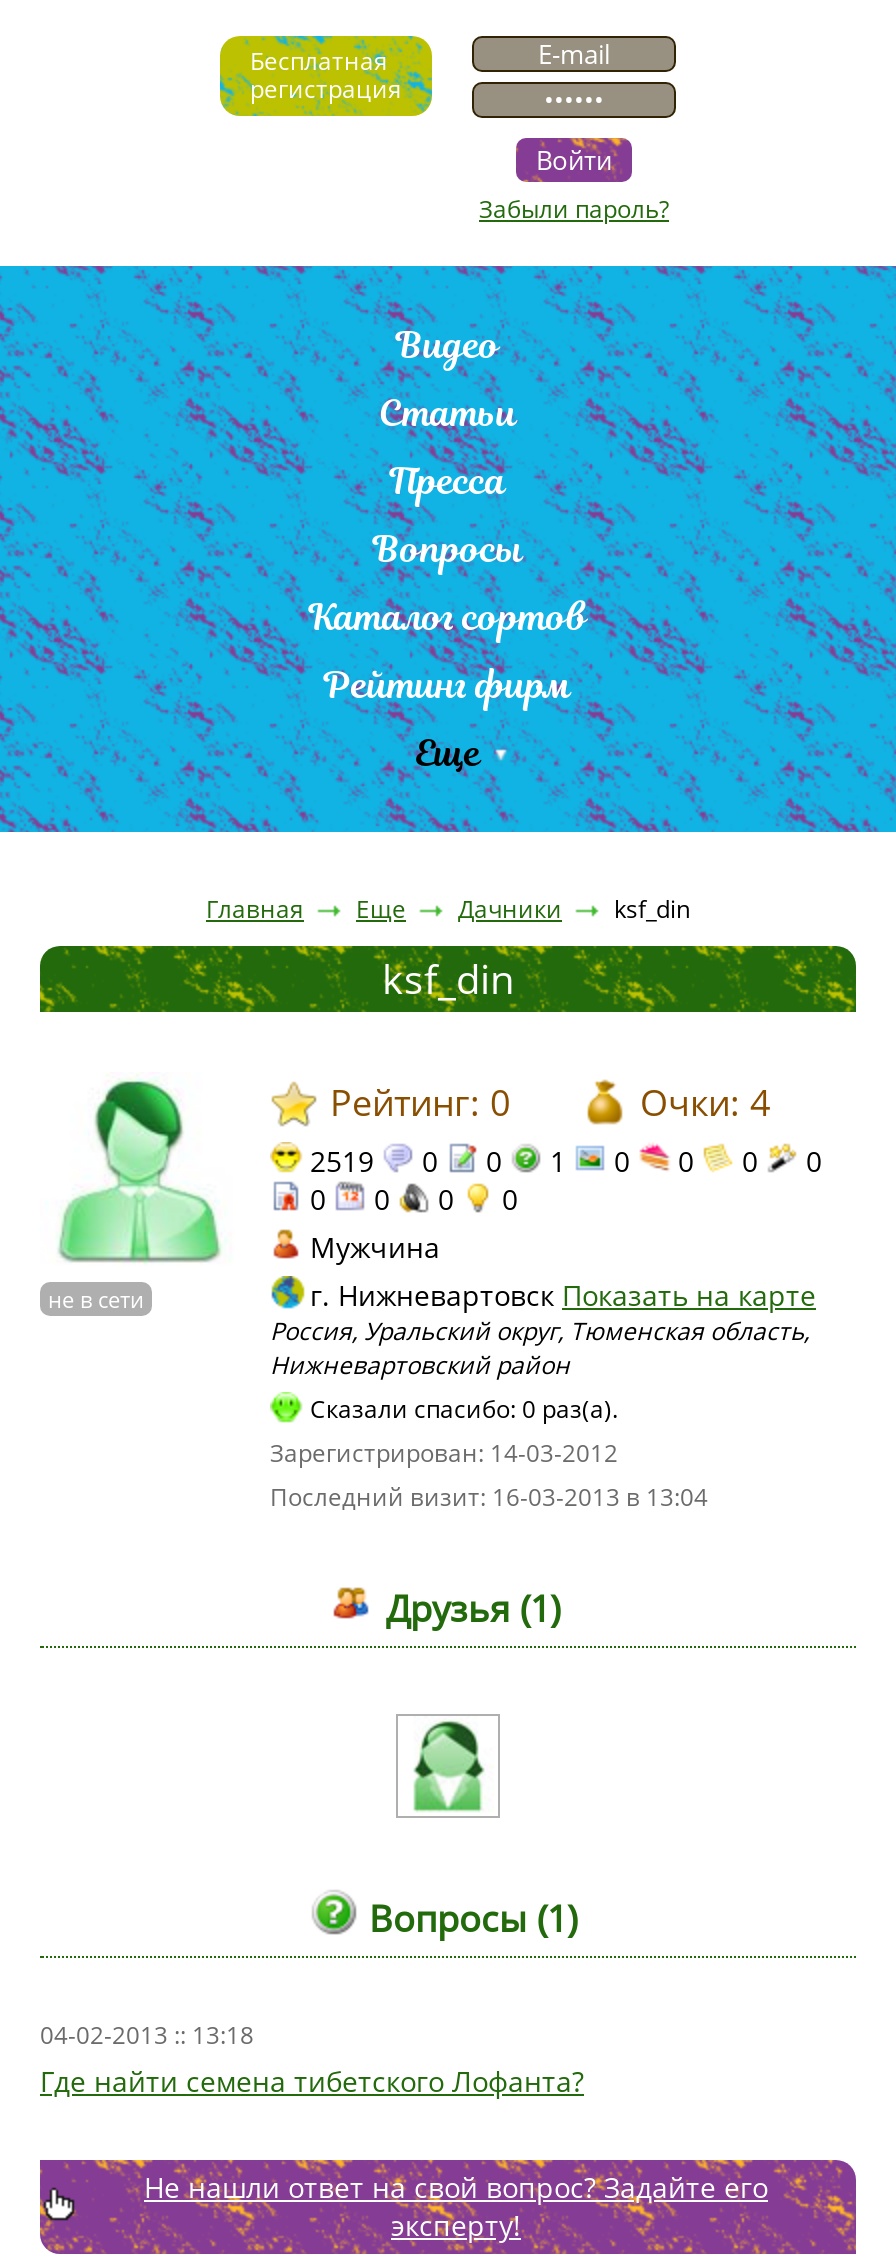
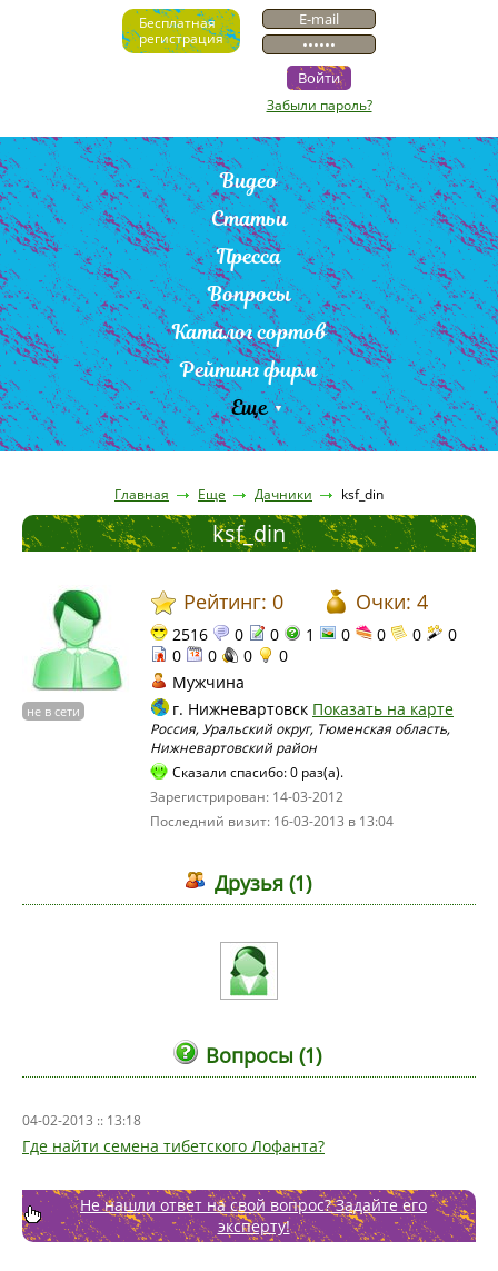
- 2519 0 0 1 0 0 0 0
+ 2516 0 0 1 0 0 0 0
